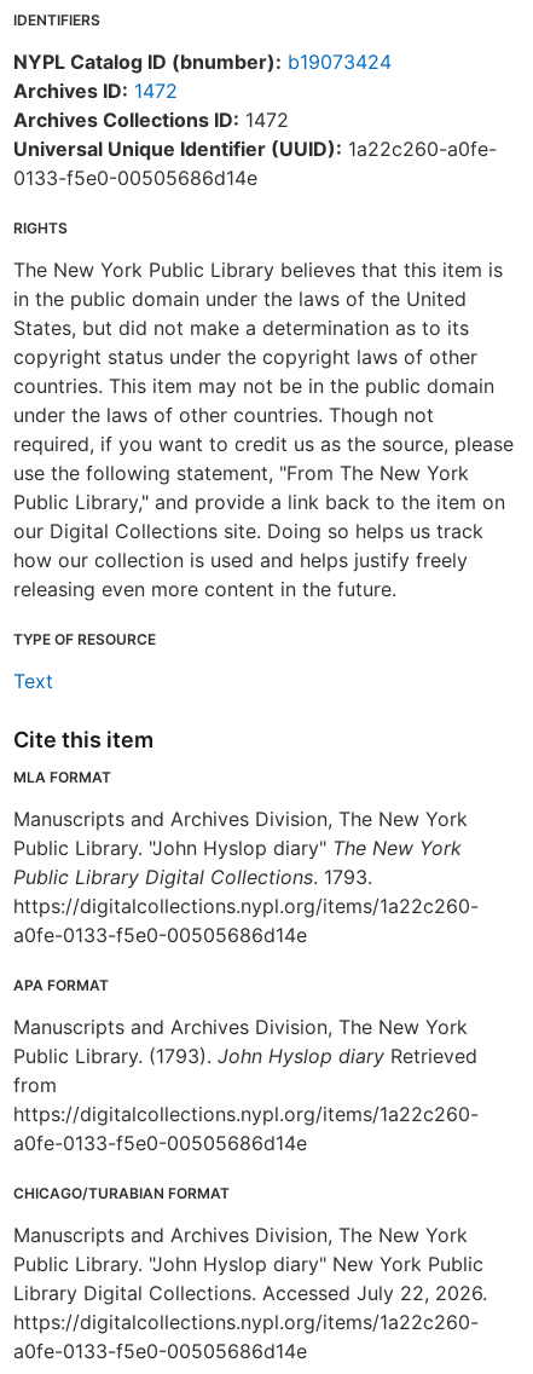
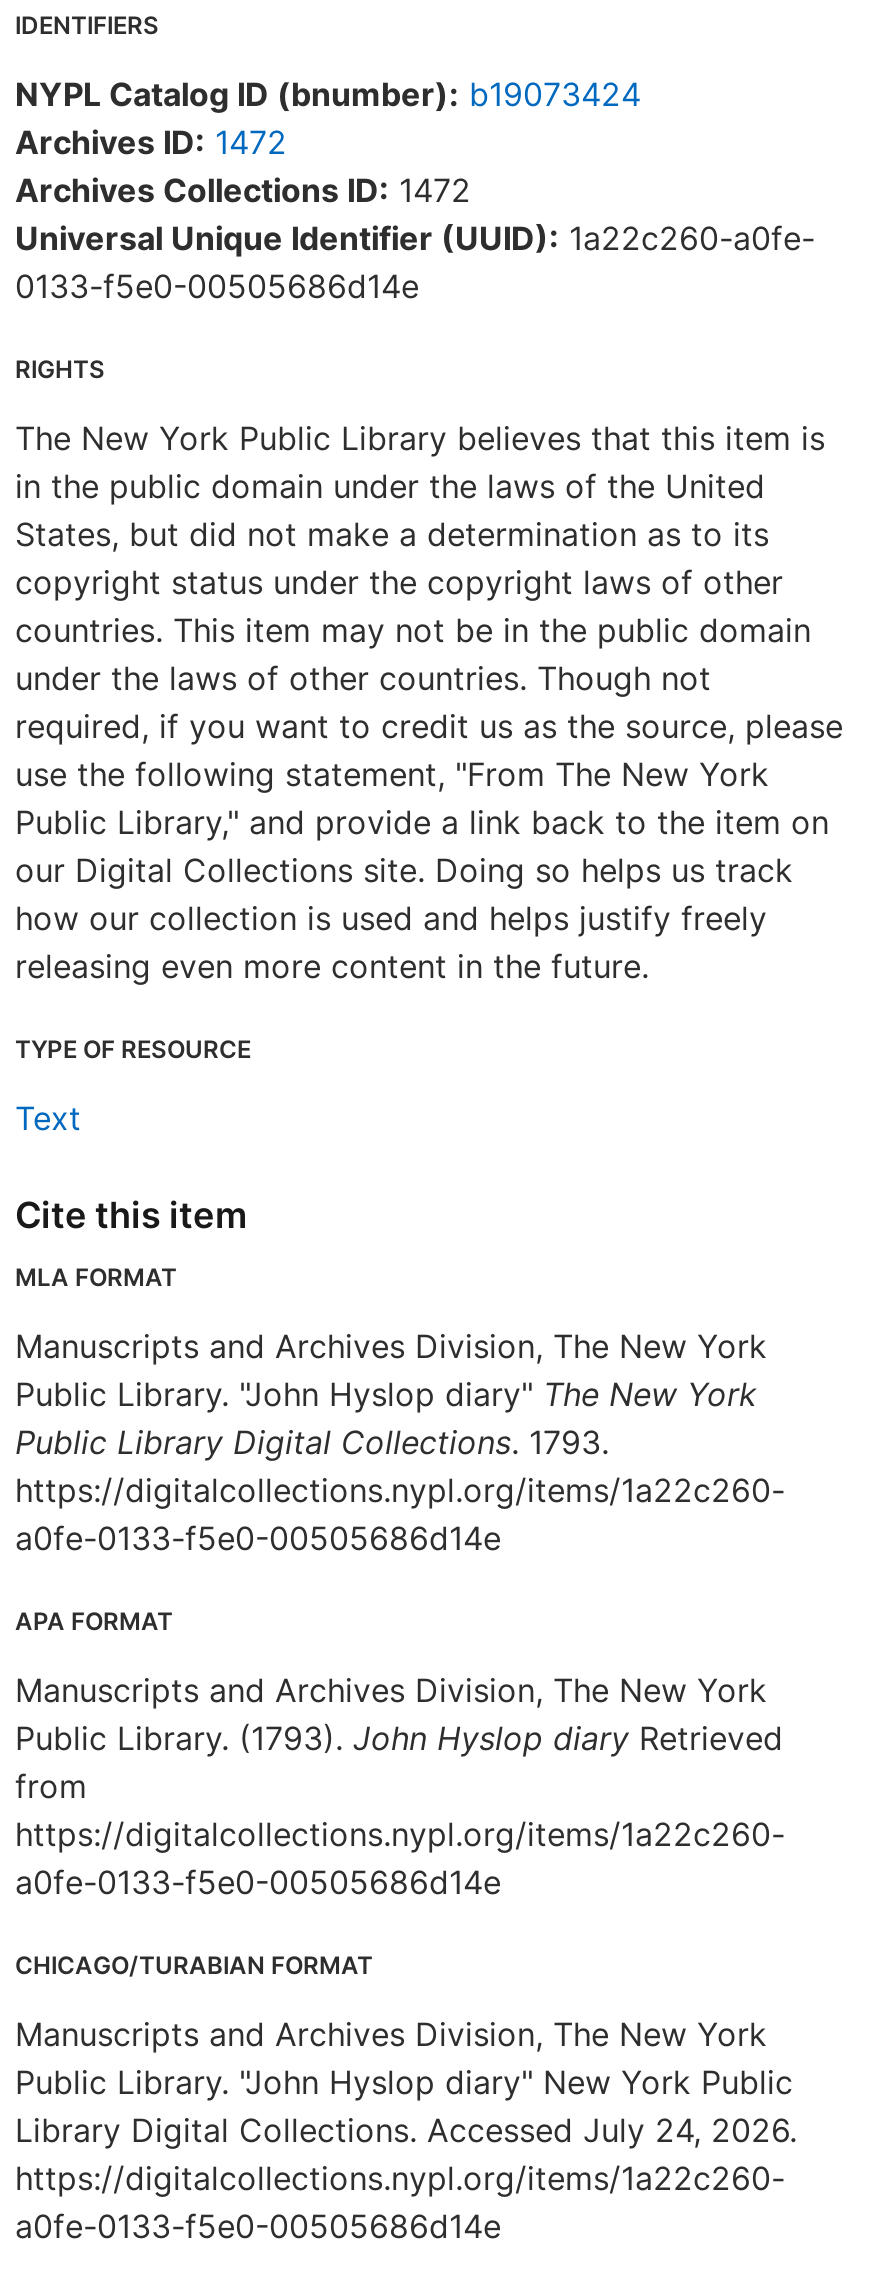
- Library Digital Collections. Accessed July 22, 2026.
+ Library Digital Collections. Accessed July 24, 2026.
